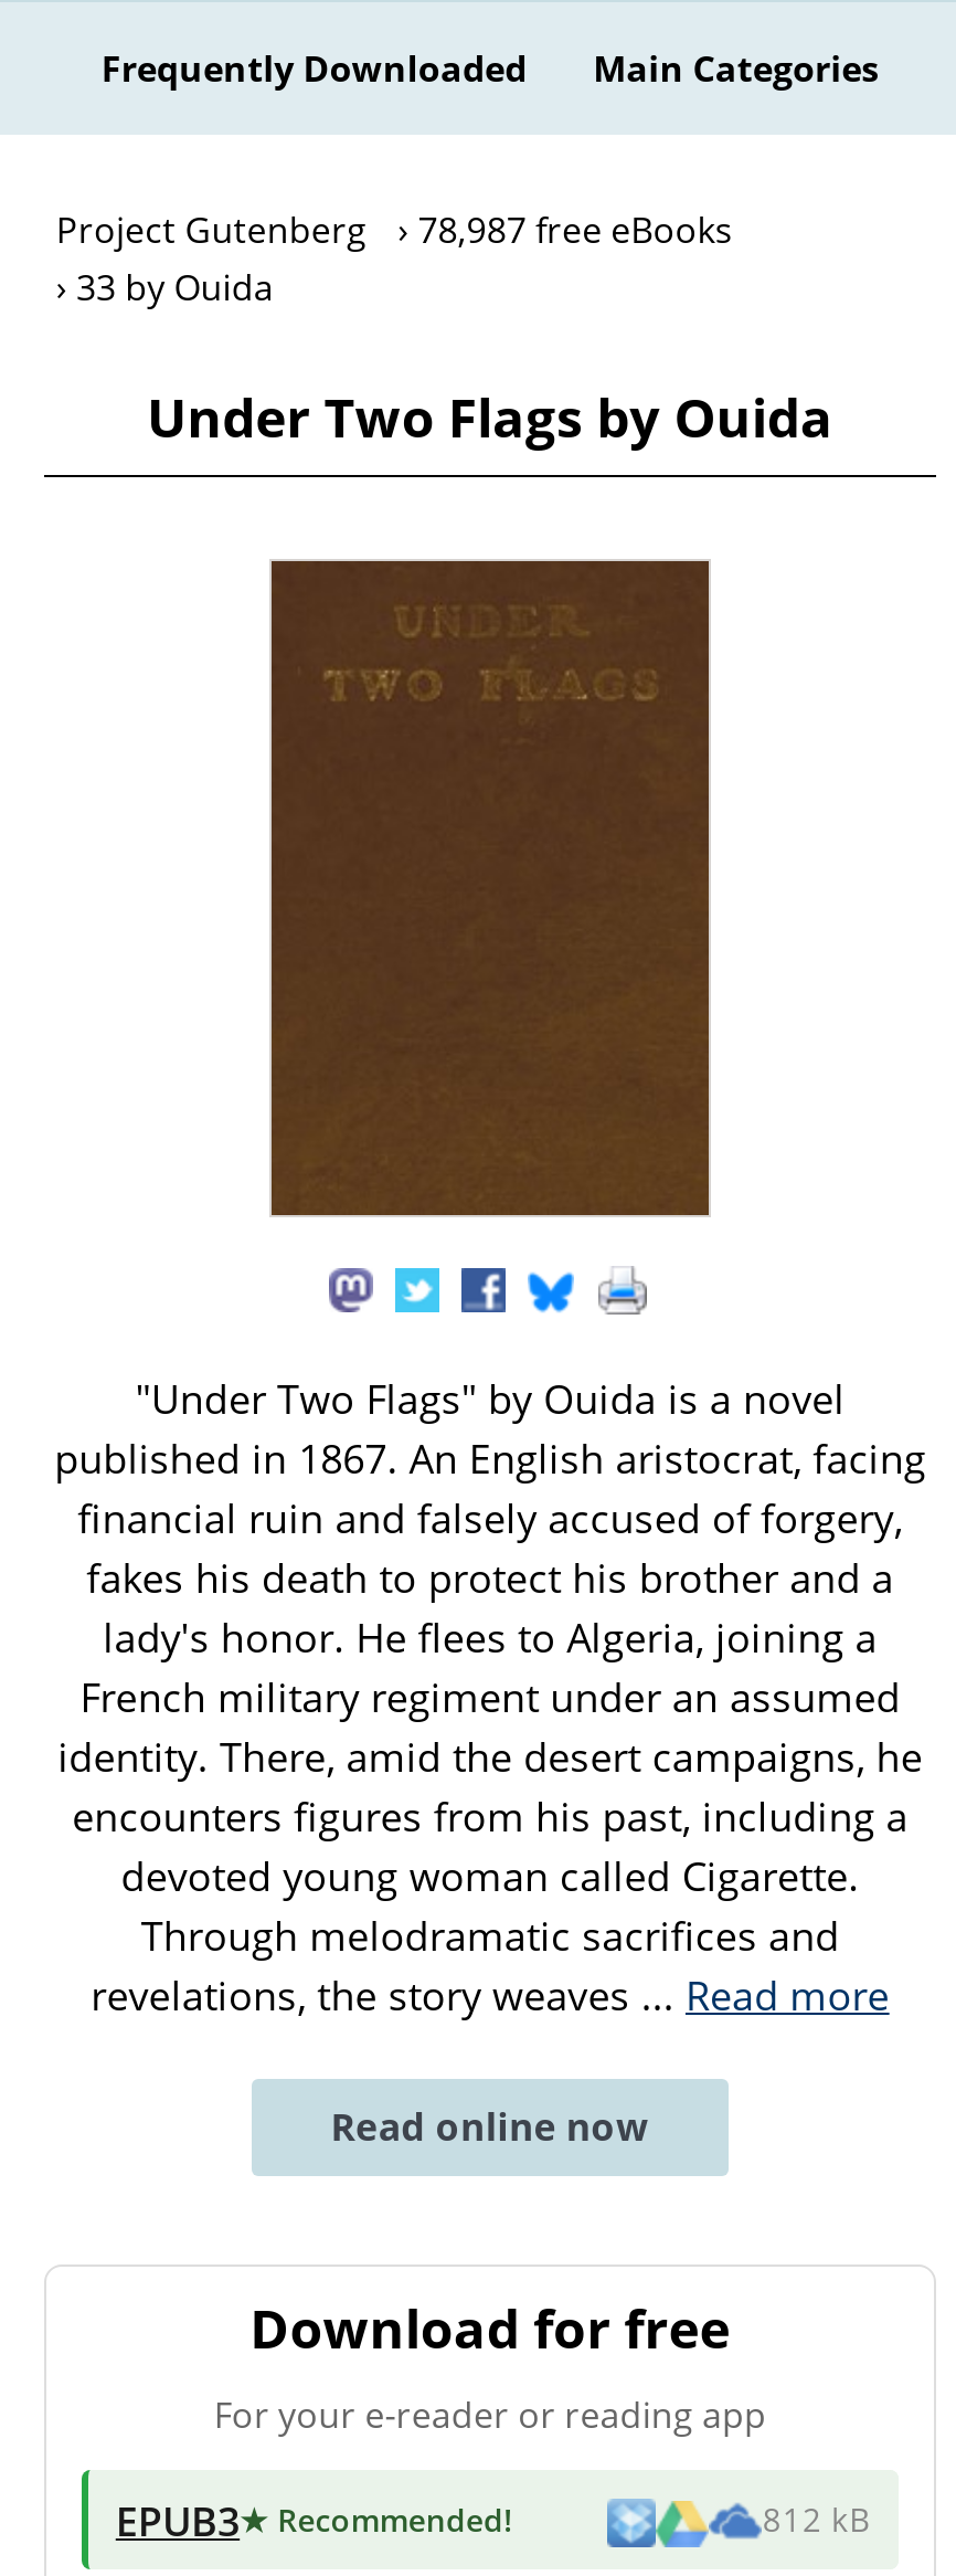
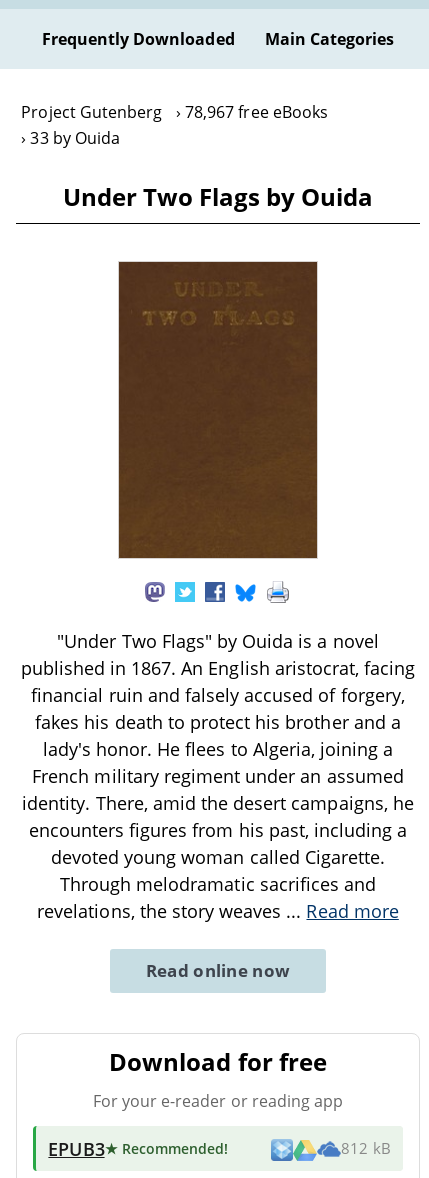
- Project Gutenberg 78,987 free eBooks
+ Project Gutenberg 78,967 free eBooks
